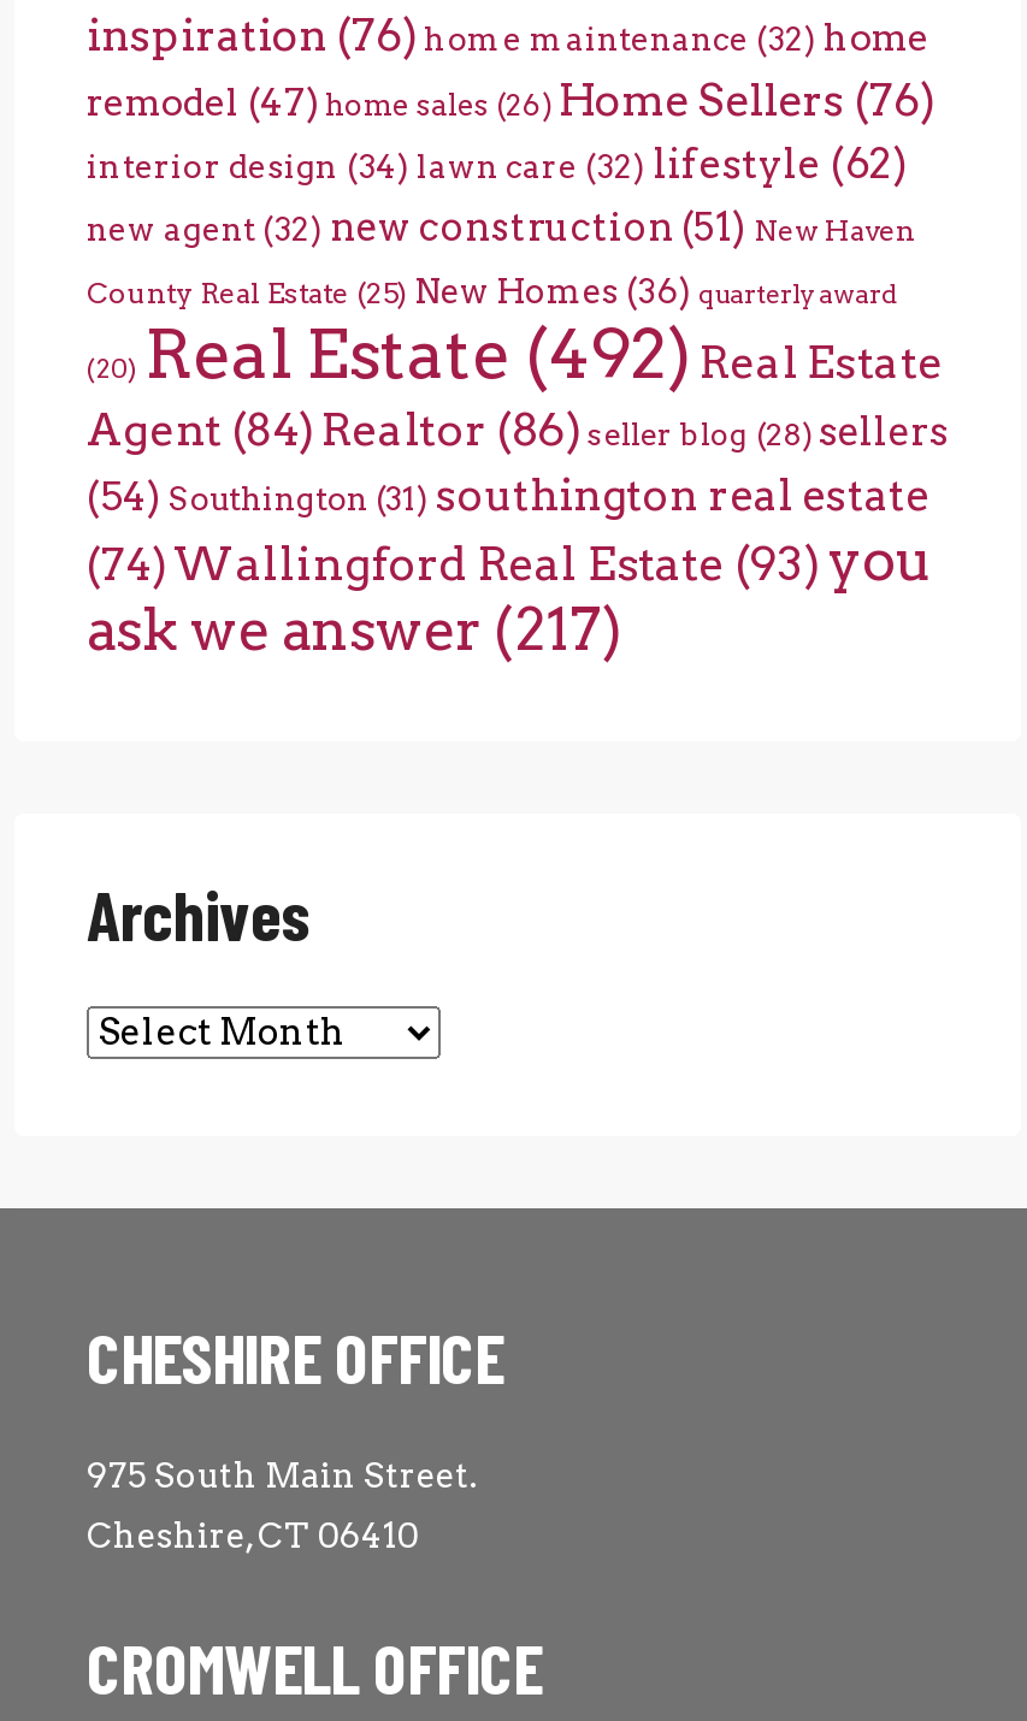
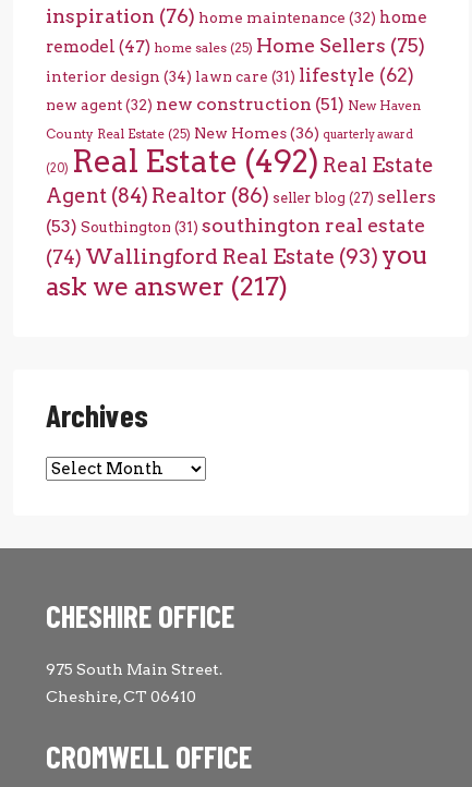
- remodel (47) home sales (26) Home Sellers (76)
+ remodel (47) home sales (25) Home Sellers (75)

- interior design (34) lawn care (32) lifestyle (62)
+ interior design (34) lawn care (31) lifestyle (62)

- Agent (84) Realtor (86) seller blog (28) sellers
+ Agent (84) Realtor (86) seller blog (27) sellers

- (54) Southington (31) southington real estate
+ (53) Southington (31) southington real estate
